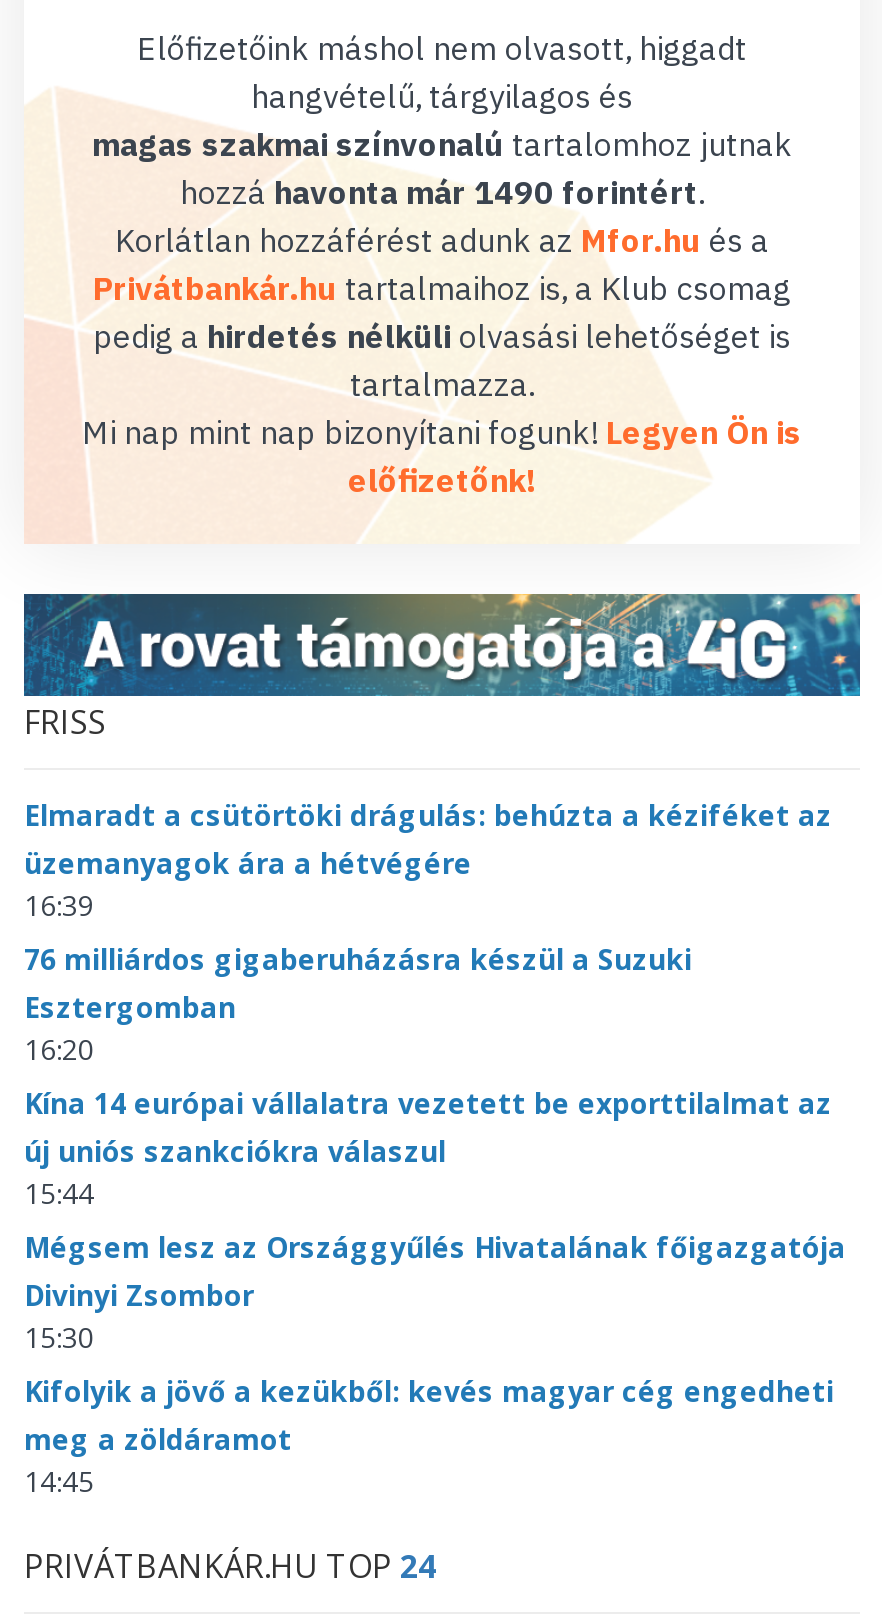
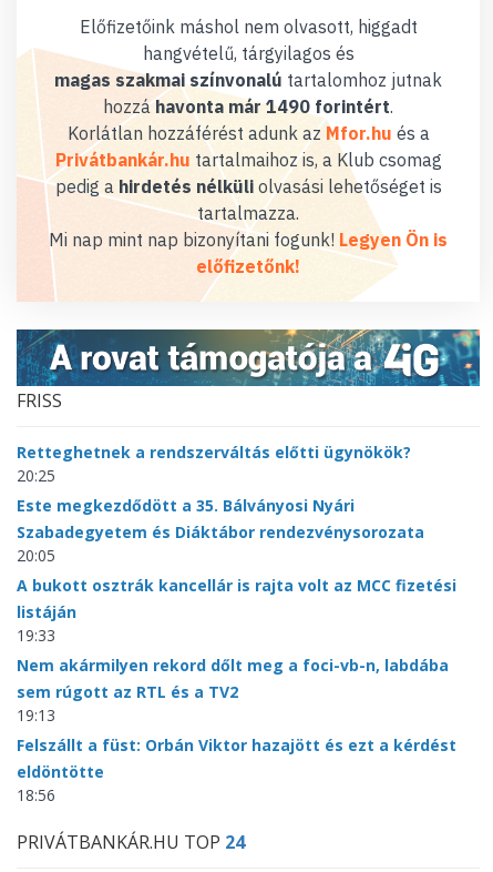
- Elmaradt a csütörtöki drágulás: behúzta a kéziféket az
- üzemanyagok ára a hétvégére
- 16:39
- 76 milliárdos gigaberuházásra készül a Suzuki
- Esztergomban
- 16:20
- Kína 14 európai vállalatra vezetett be exporttilalmat az
- új uniós szankciókra válaszul
- 15:44
- Mégsem lesz az Országgyűlés Hivatalának főigazgatója
- Divinyi Zsombor
- 15:30
- Kifolyik a jövő a kezükből: kevés magyar cég engedheti
- meg a zöldáramot
- 14:45
+ Retteghetnek a rendszerváltás előtti ügynökök?
+ 20:25
+ Este megkezdődött a 35. Bálványosi Nyári
+ Szabadegyetem és Diáktábor rendezvénysorozata
+ 20:05
+ A bukott osztrák kancellár is rajta volt az MCC fizetési
+ listáján
+ 19:33
+ Nem akármilyen rekord dőlt meg a foci-vb-n, labdába
+ sem rúgott az RTL és a TV2
+ 19:13
+ Felszállt a füst: Orbán Viktor hazajött és ezt a kérdést
+ eldöntötte
+ 18:56
